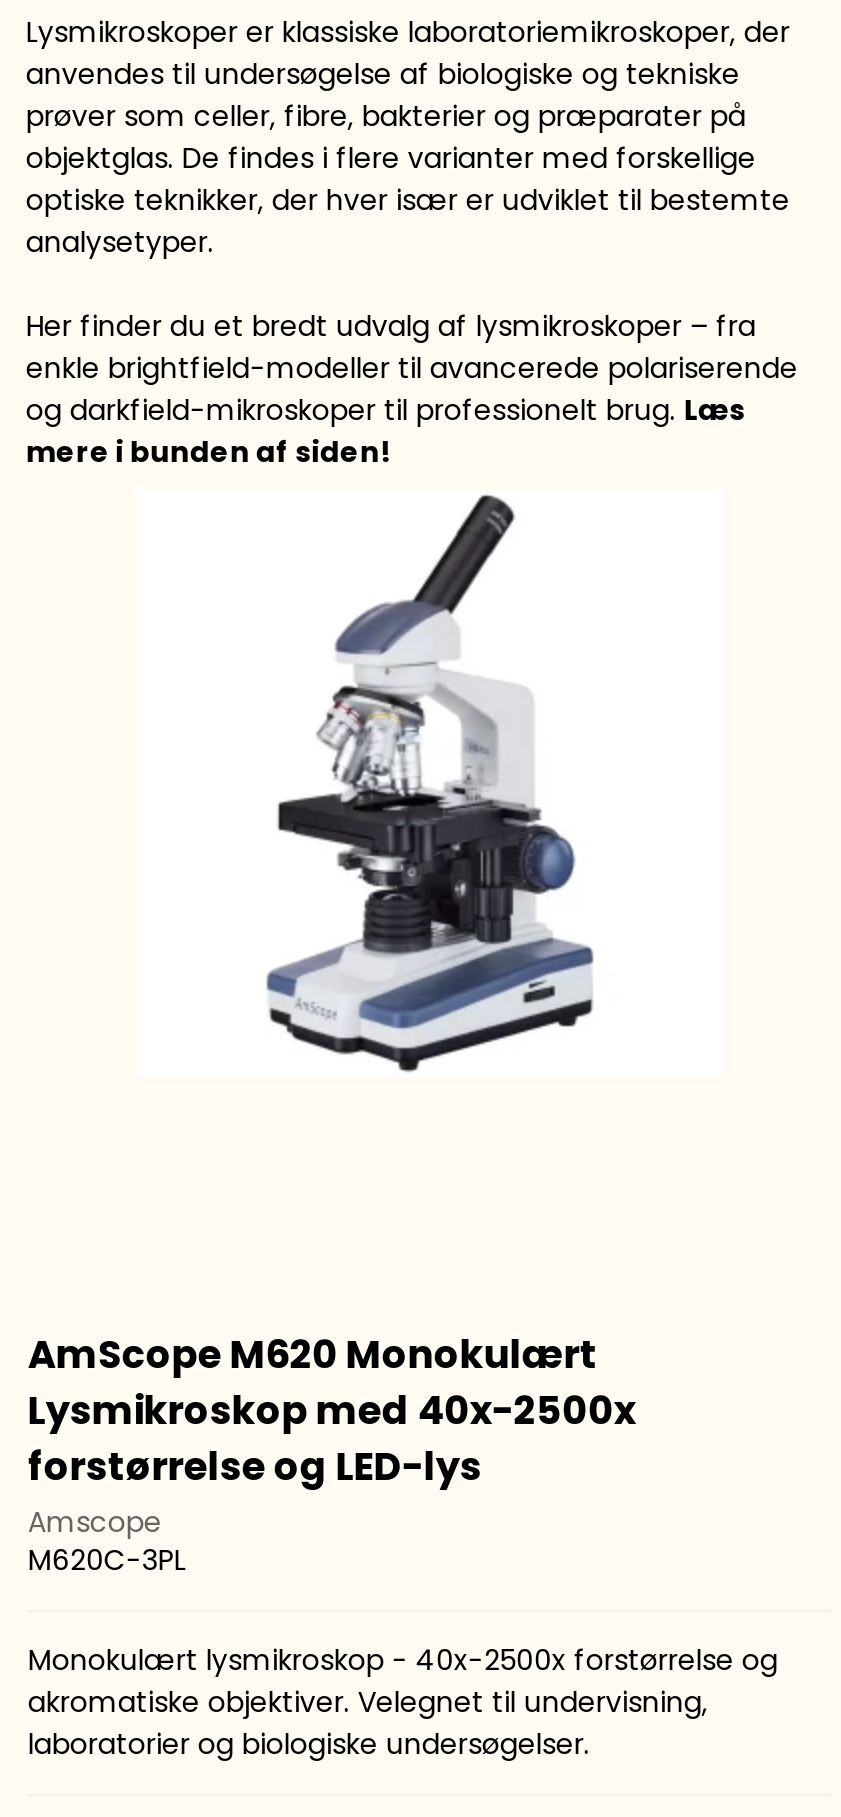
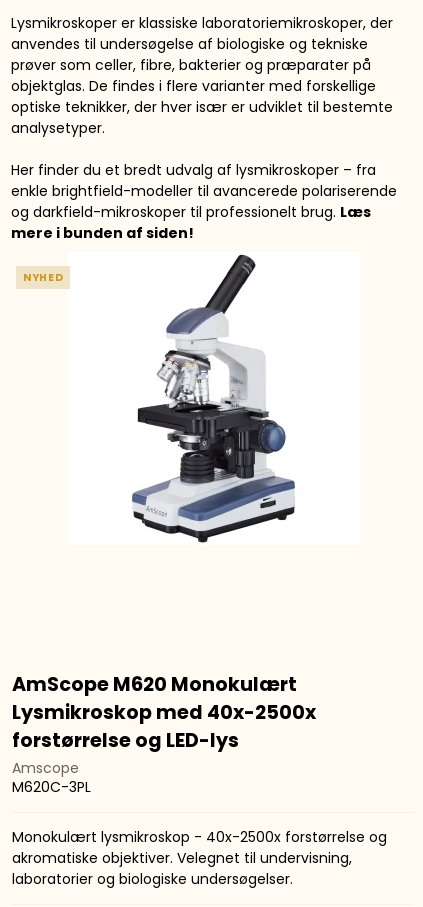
+ NYHED
